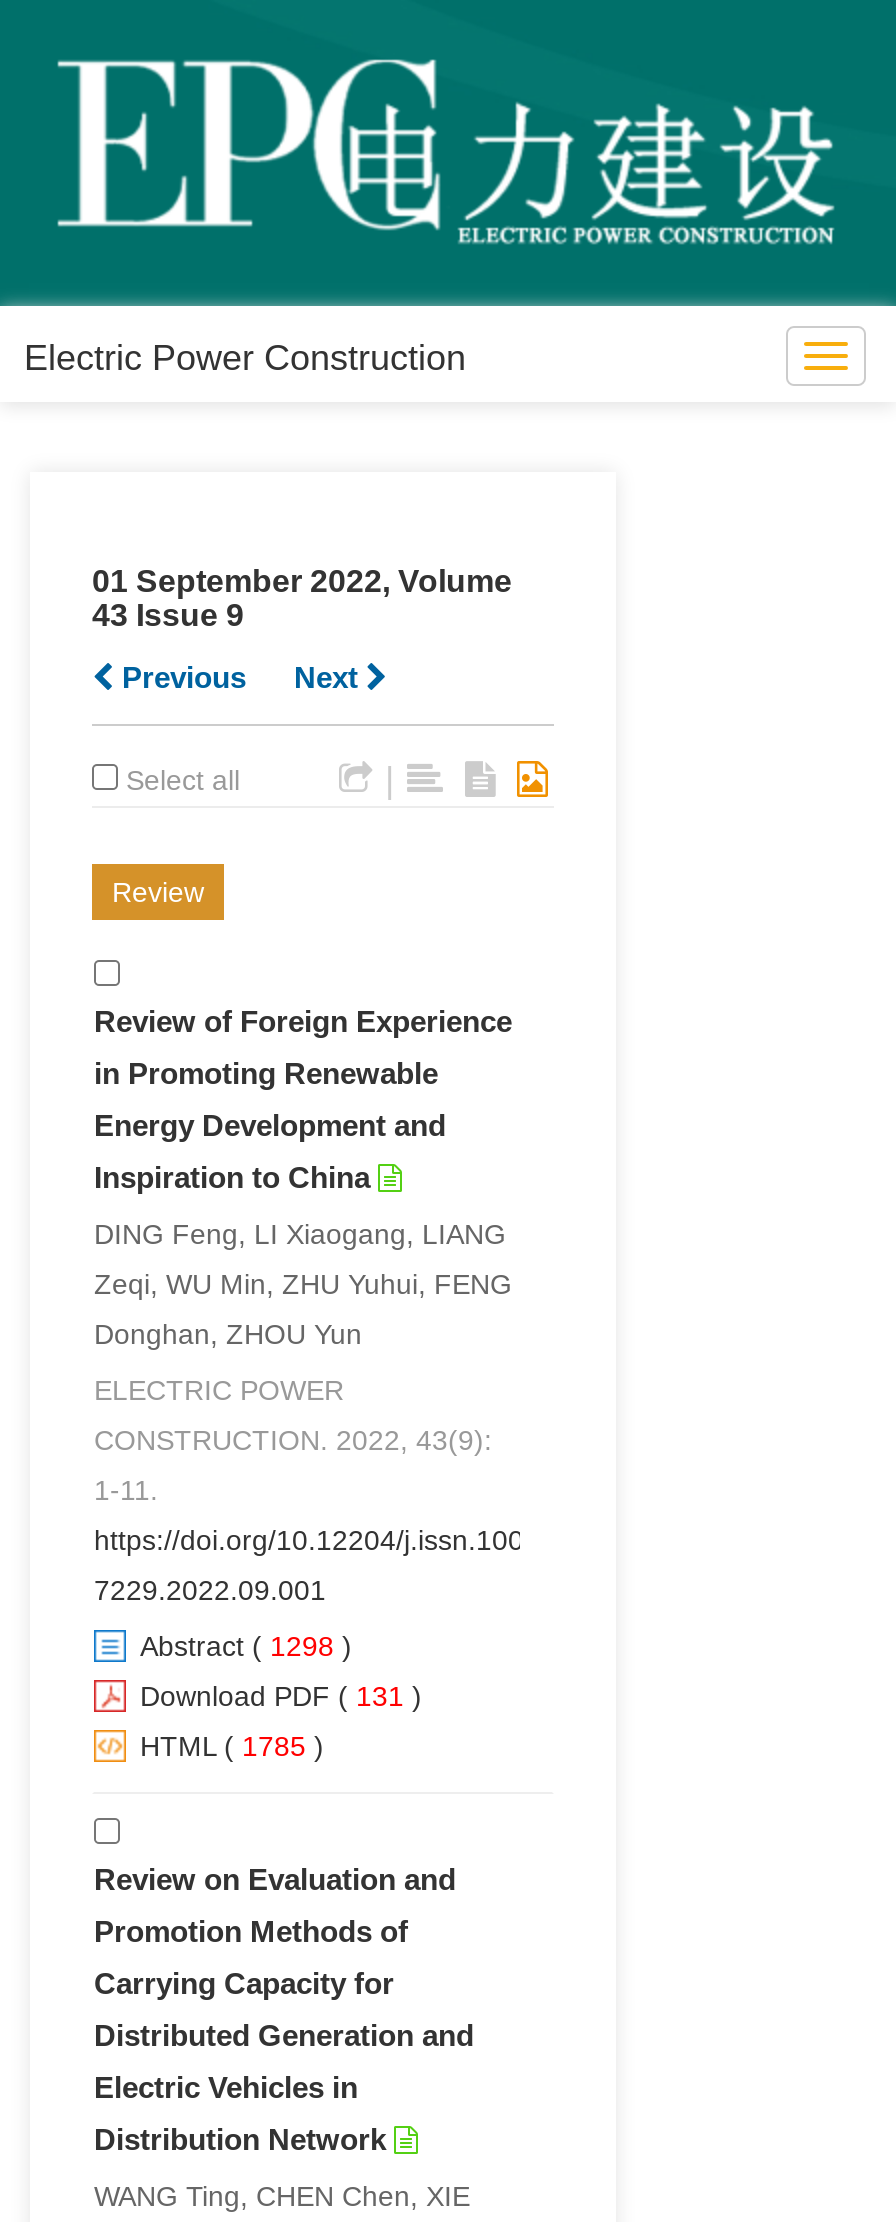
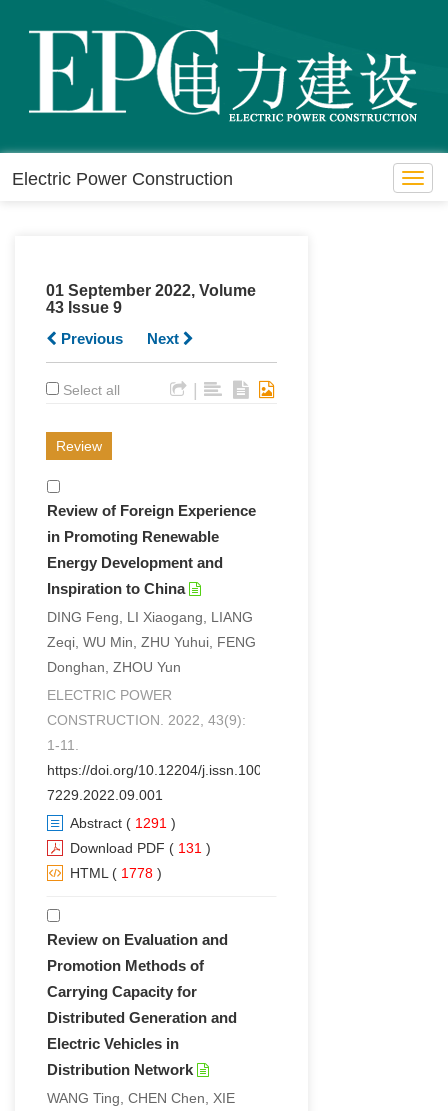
- Abstract ( 1298)
+ Abstract ( 1291)

- HTML ( 1785)
+ HTML ( 1778)
